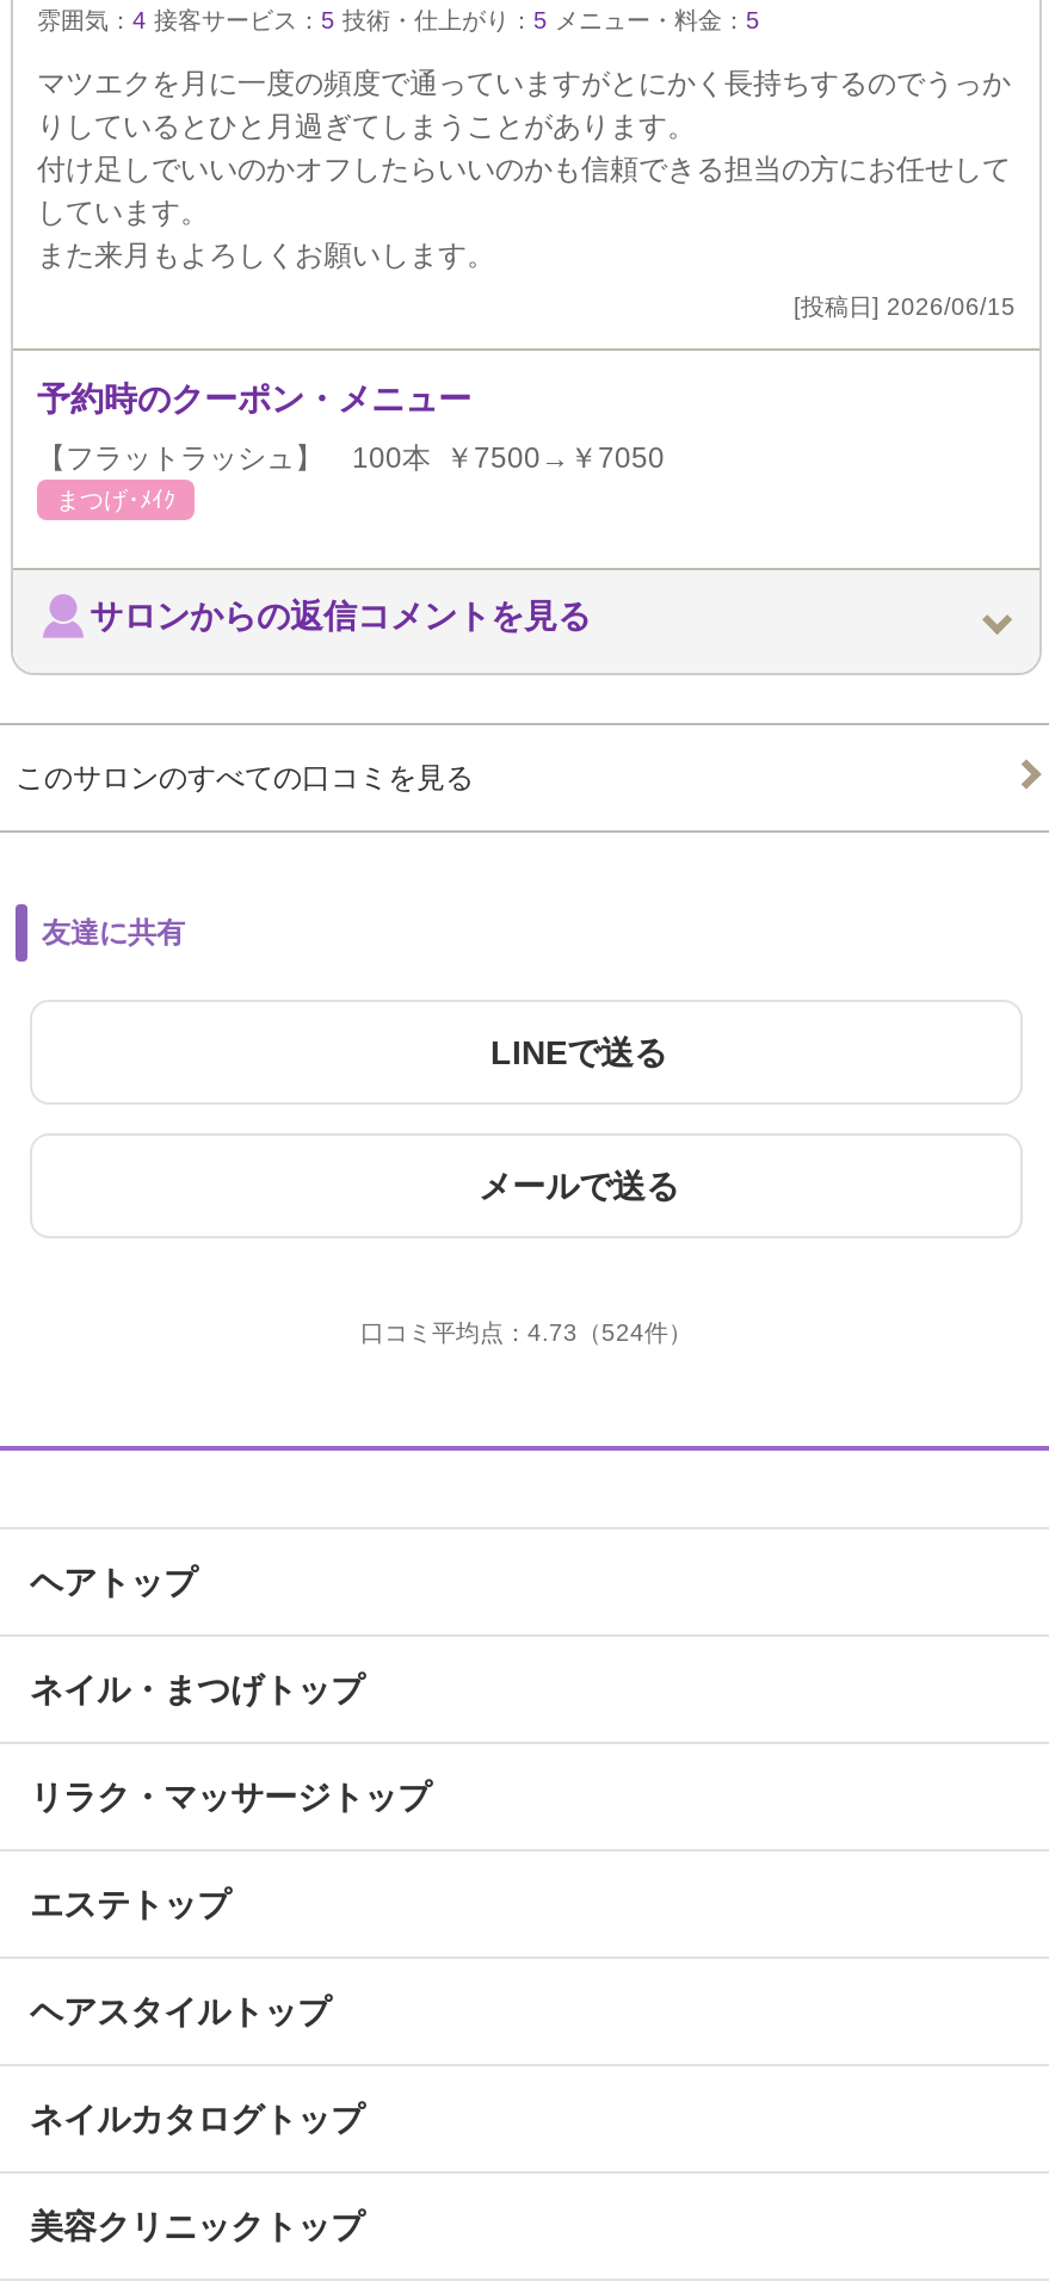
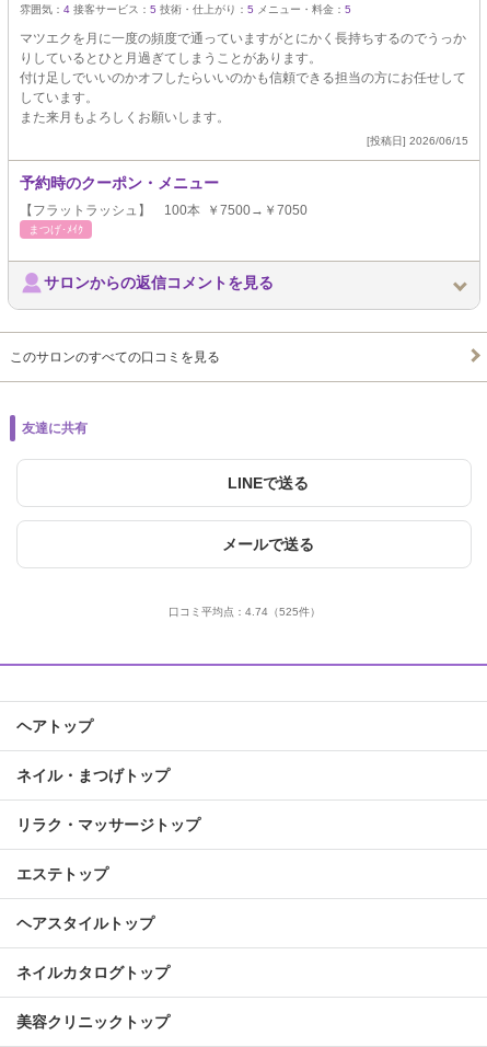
- 口コミ平均点：4.73（524件）
+ 口コミ平均点：4.74（525件）
